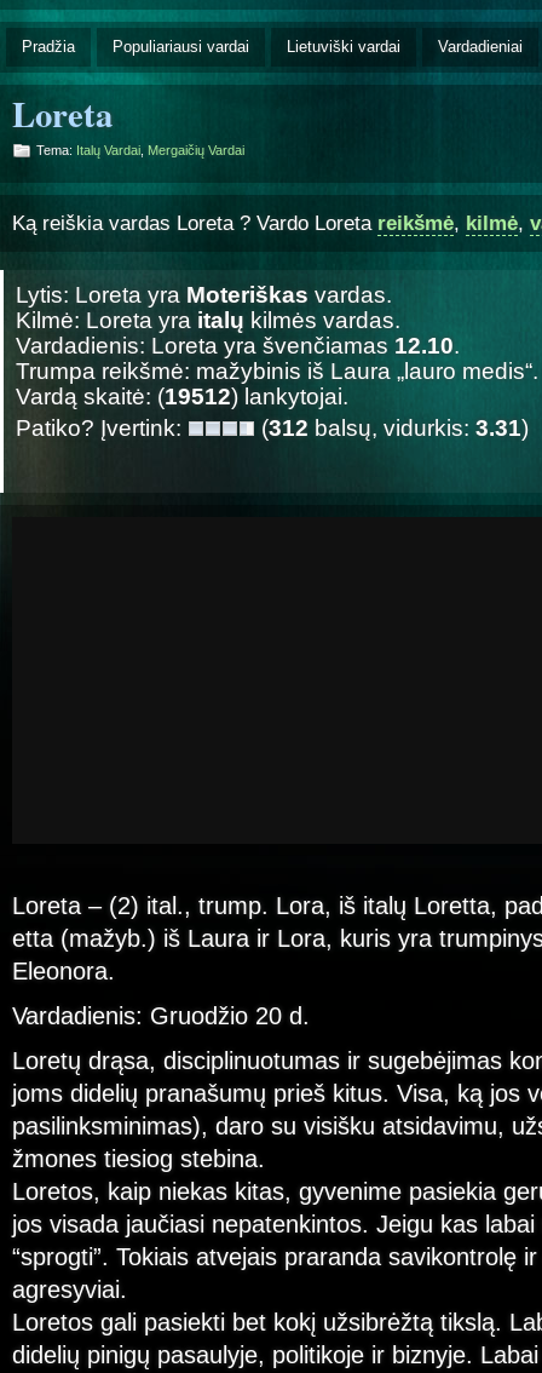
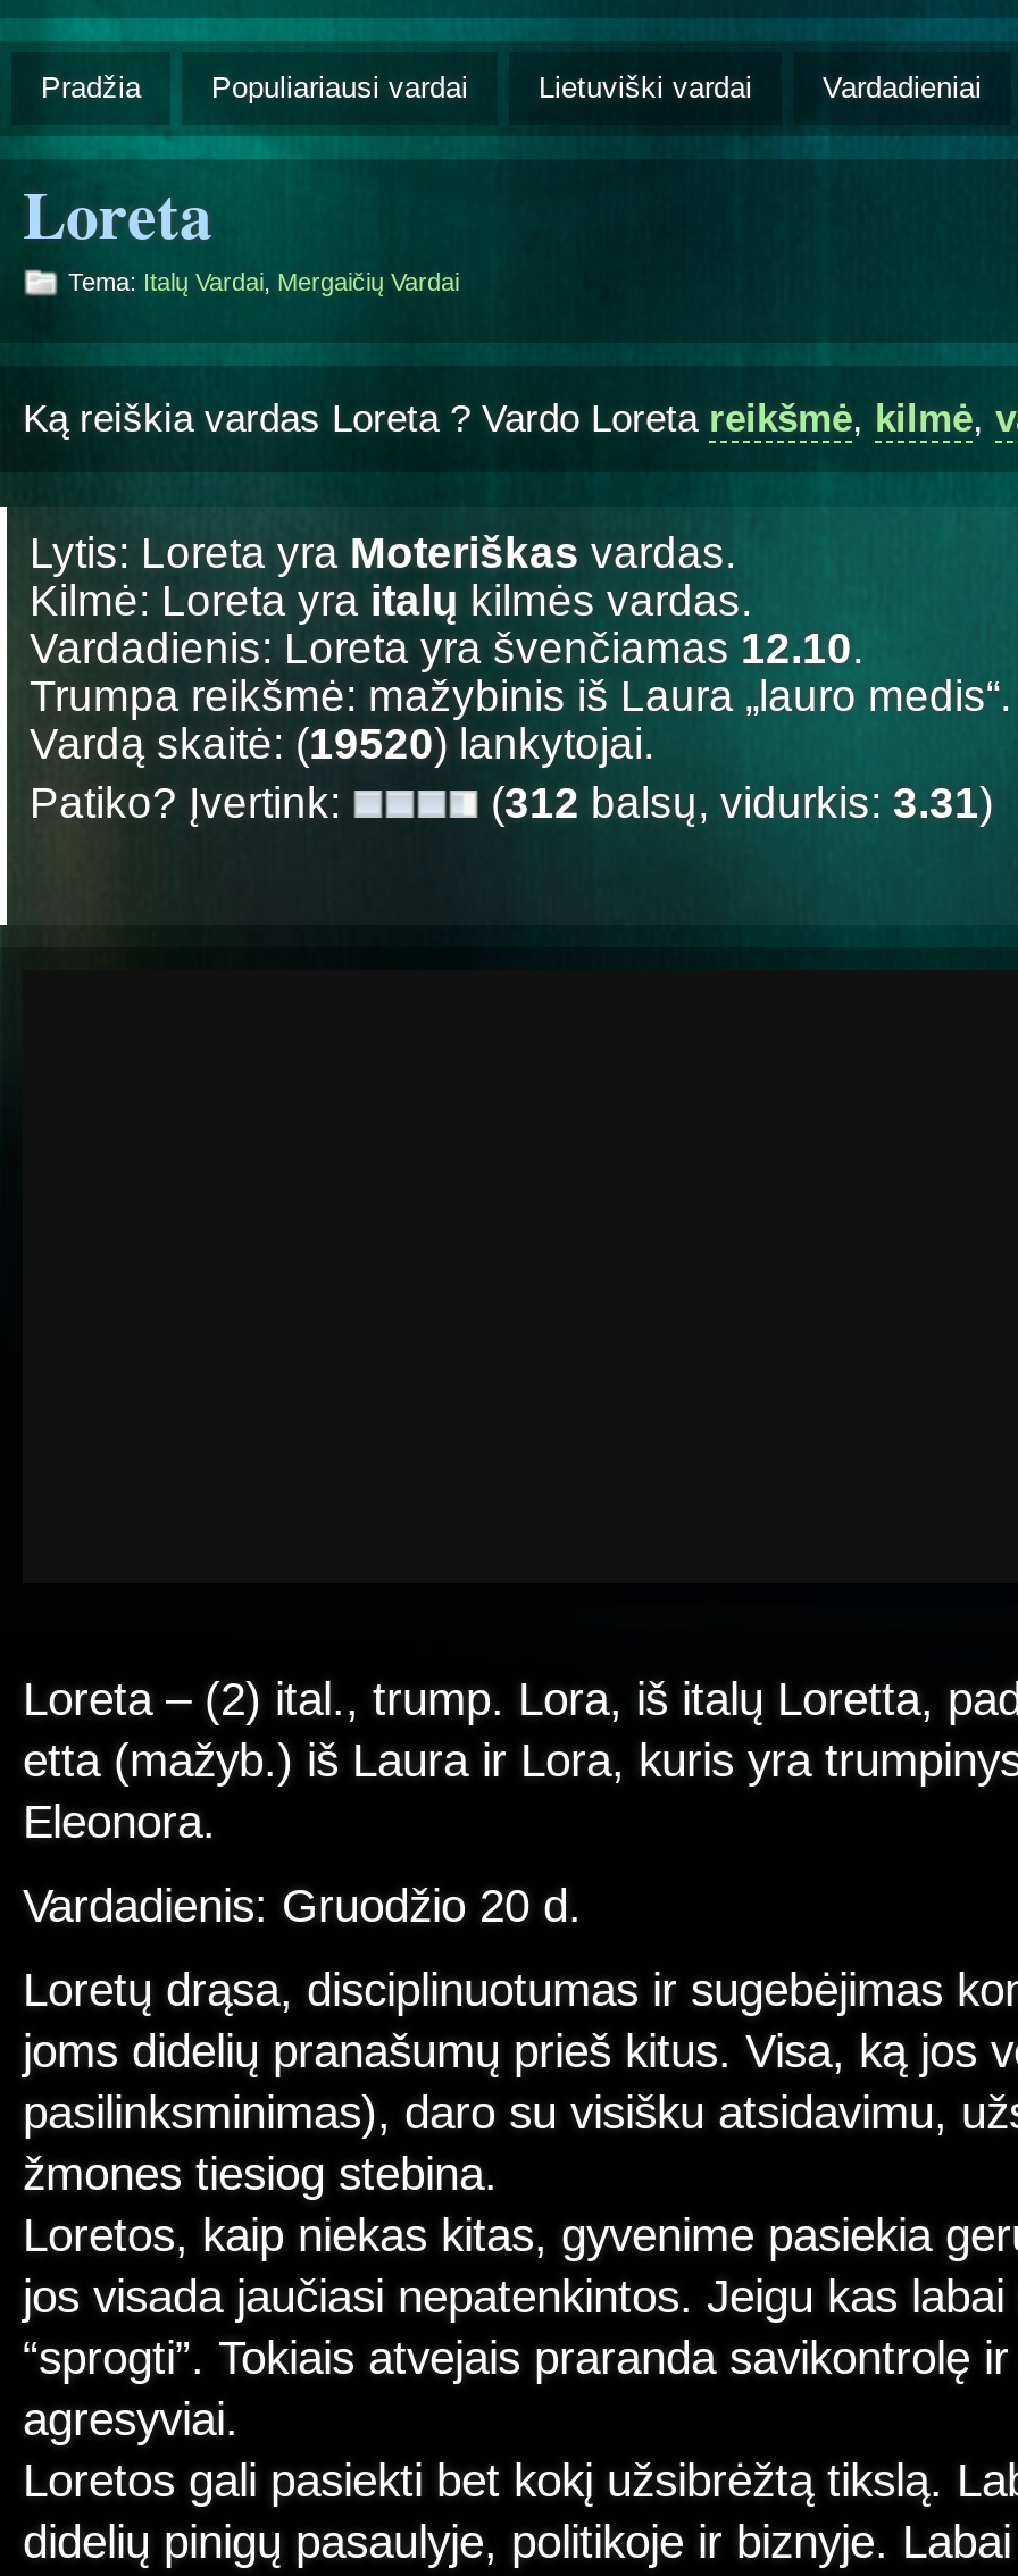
- Vardą skaitė: (19512) lankytojai.
+ Vardą skaitė: (19520) lankytojai.
